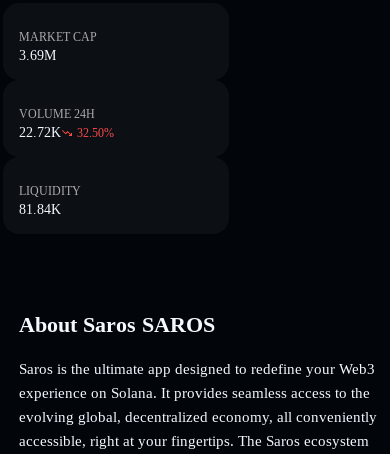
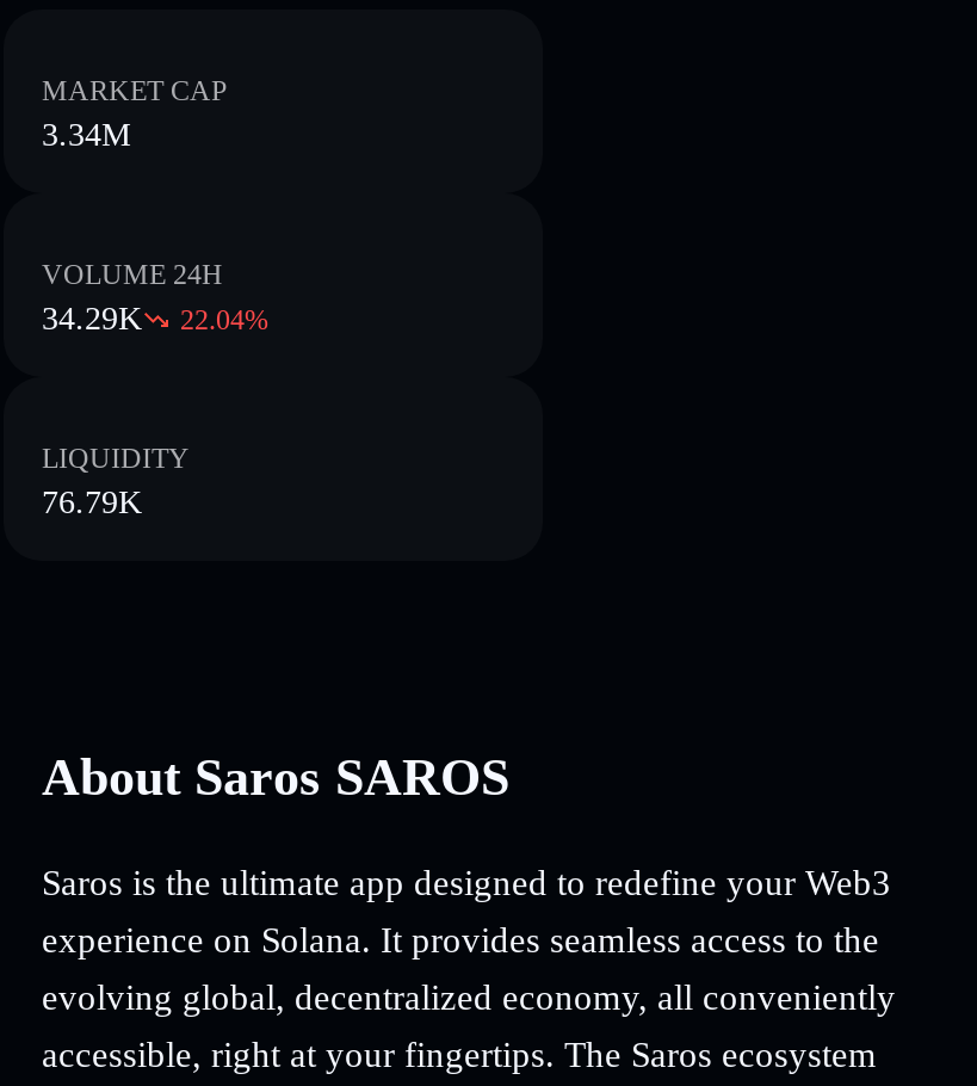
- 3.69M
+ 3.34M

- 22.72K
- 32.50%
+ 34.29K
+ 22.04%

- 81.84K
+ 76.79K
